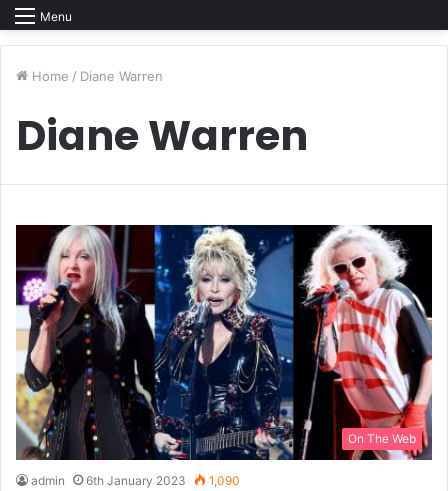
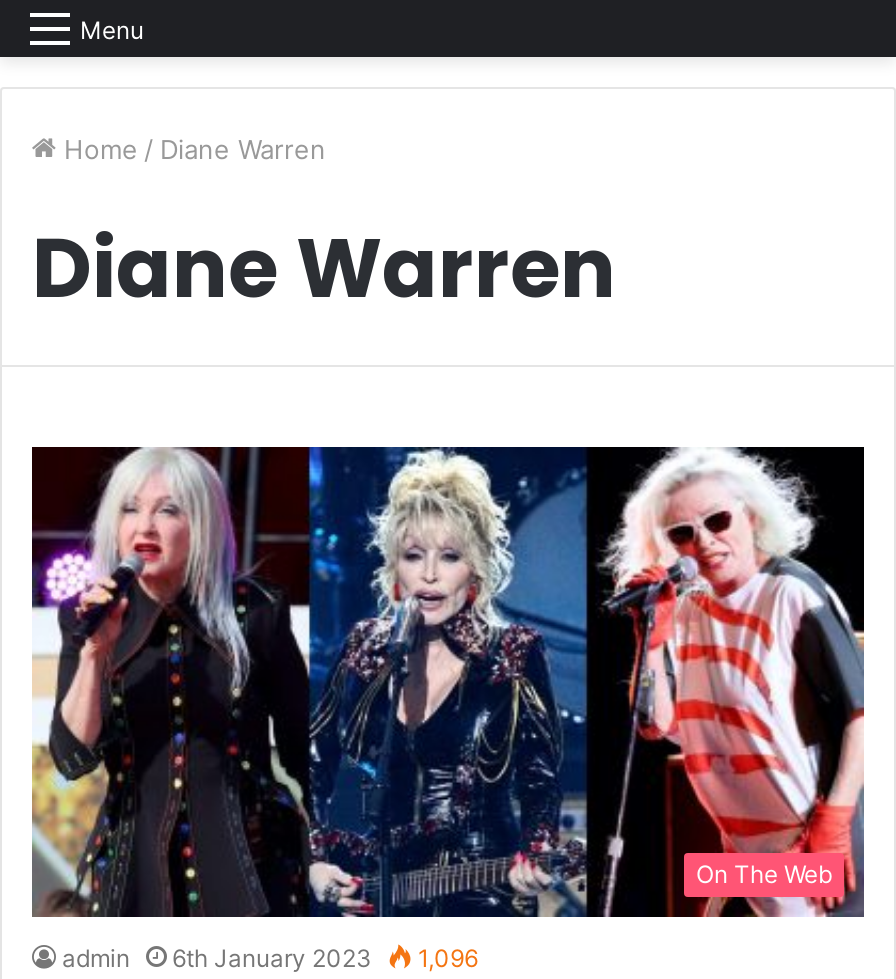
- admin 6th January 2023 1,090
+ admin 6th January 2023 1,096
